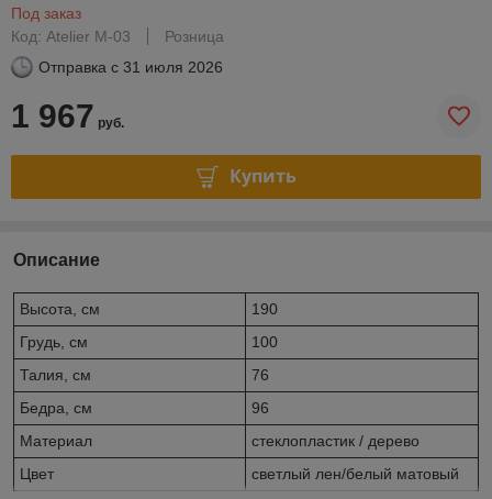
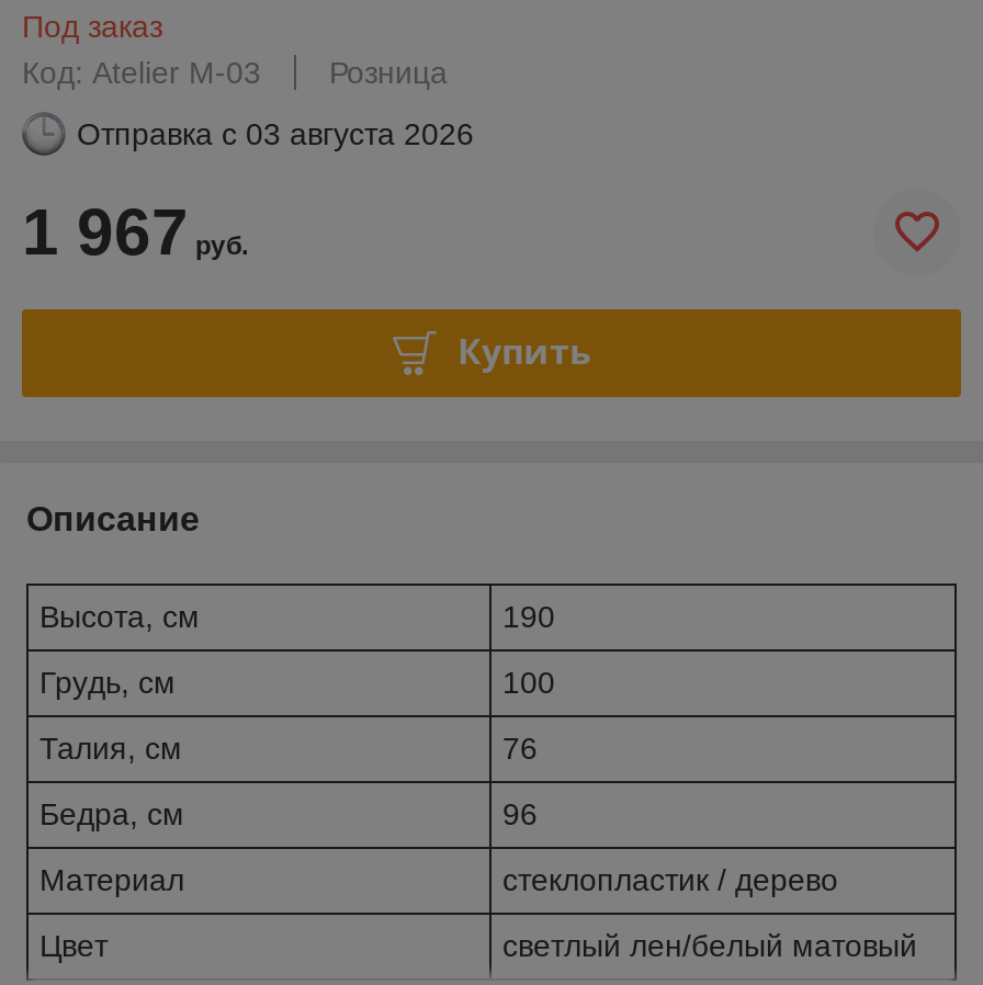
- Отправка с 31 июля 2026
+ Отправка с 03 августа 2026
